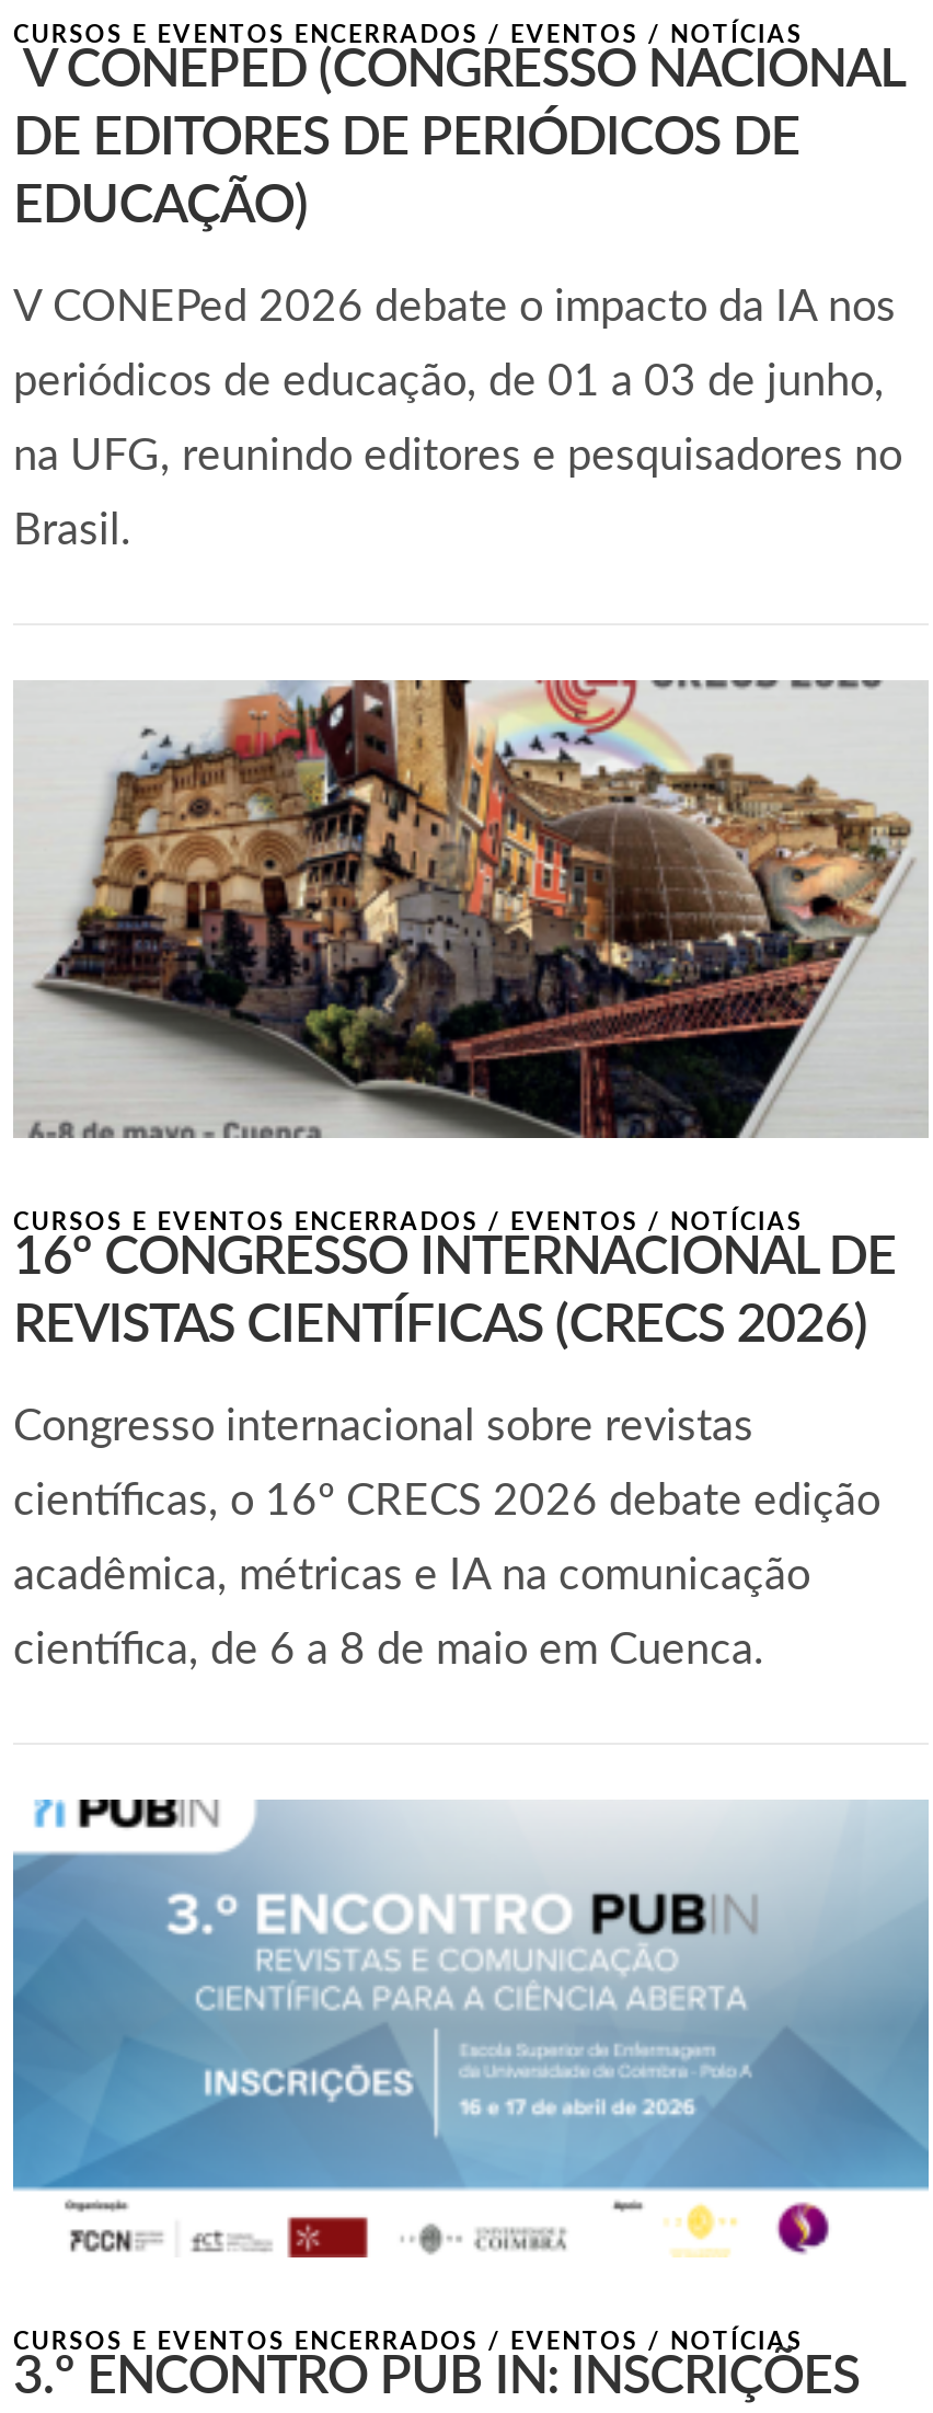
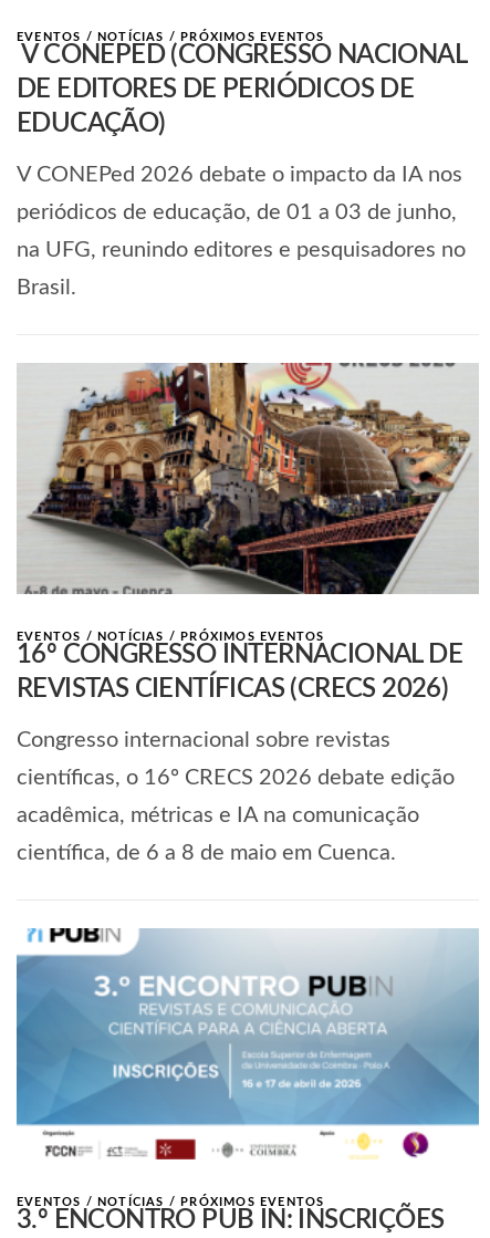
- CURSOS E EVENTOS ENCERRADOS / EVENTOS / NOTÍCIAS
+ EVENTOS / NOTÍCIAS / PRÓXIMOS EVENTOS

- CURSOS E EVENTOS ENCERRADOS / EVENTOS / NOTÍCIAS
+ EVENTOS / NOTÍCIAS / PRÓXIMOS EVENTOS

- CURSOS E EVENTOS ENCERRADOS / EVENTOS / NOTÍCIAS
+ EVENTOS / NOTÍCIAS / PRÓXIMOS EVENTOS
